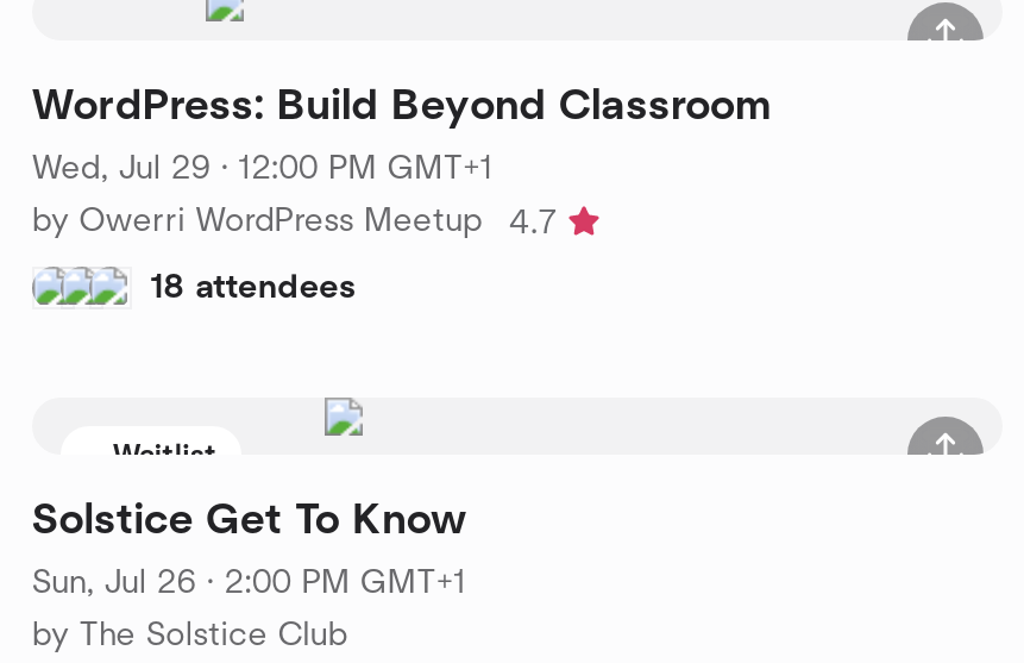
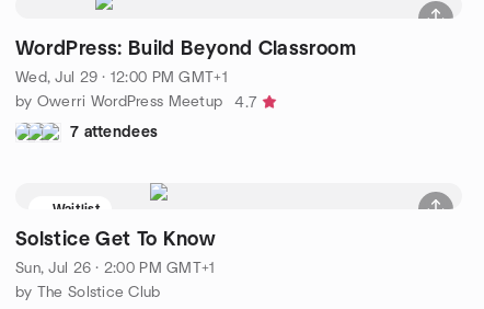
- 18 attendees
+ 7 attendees
